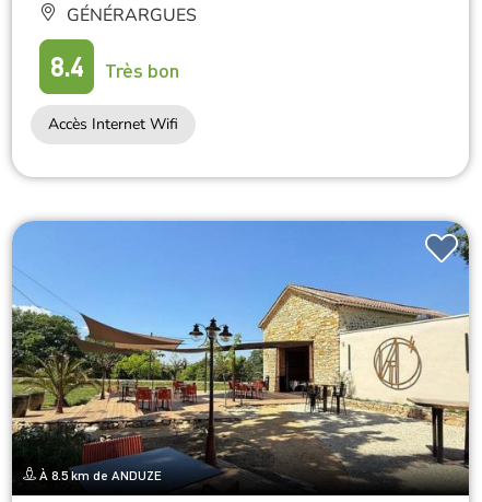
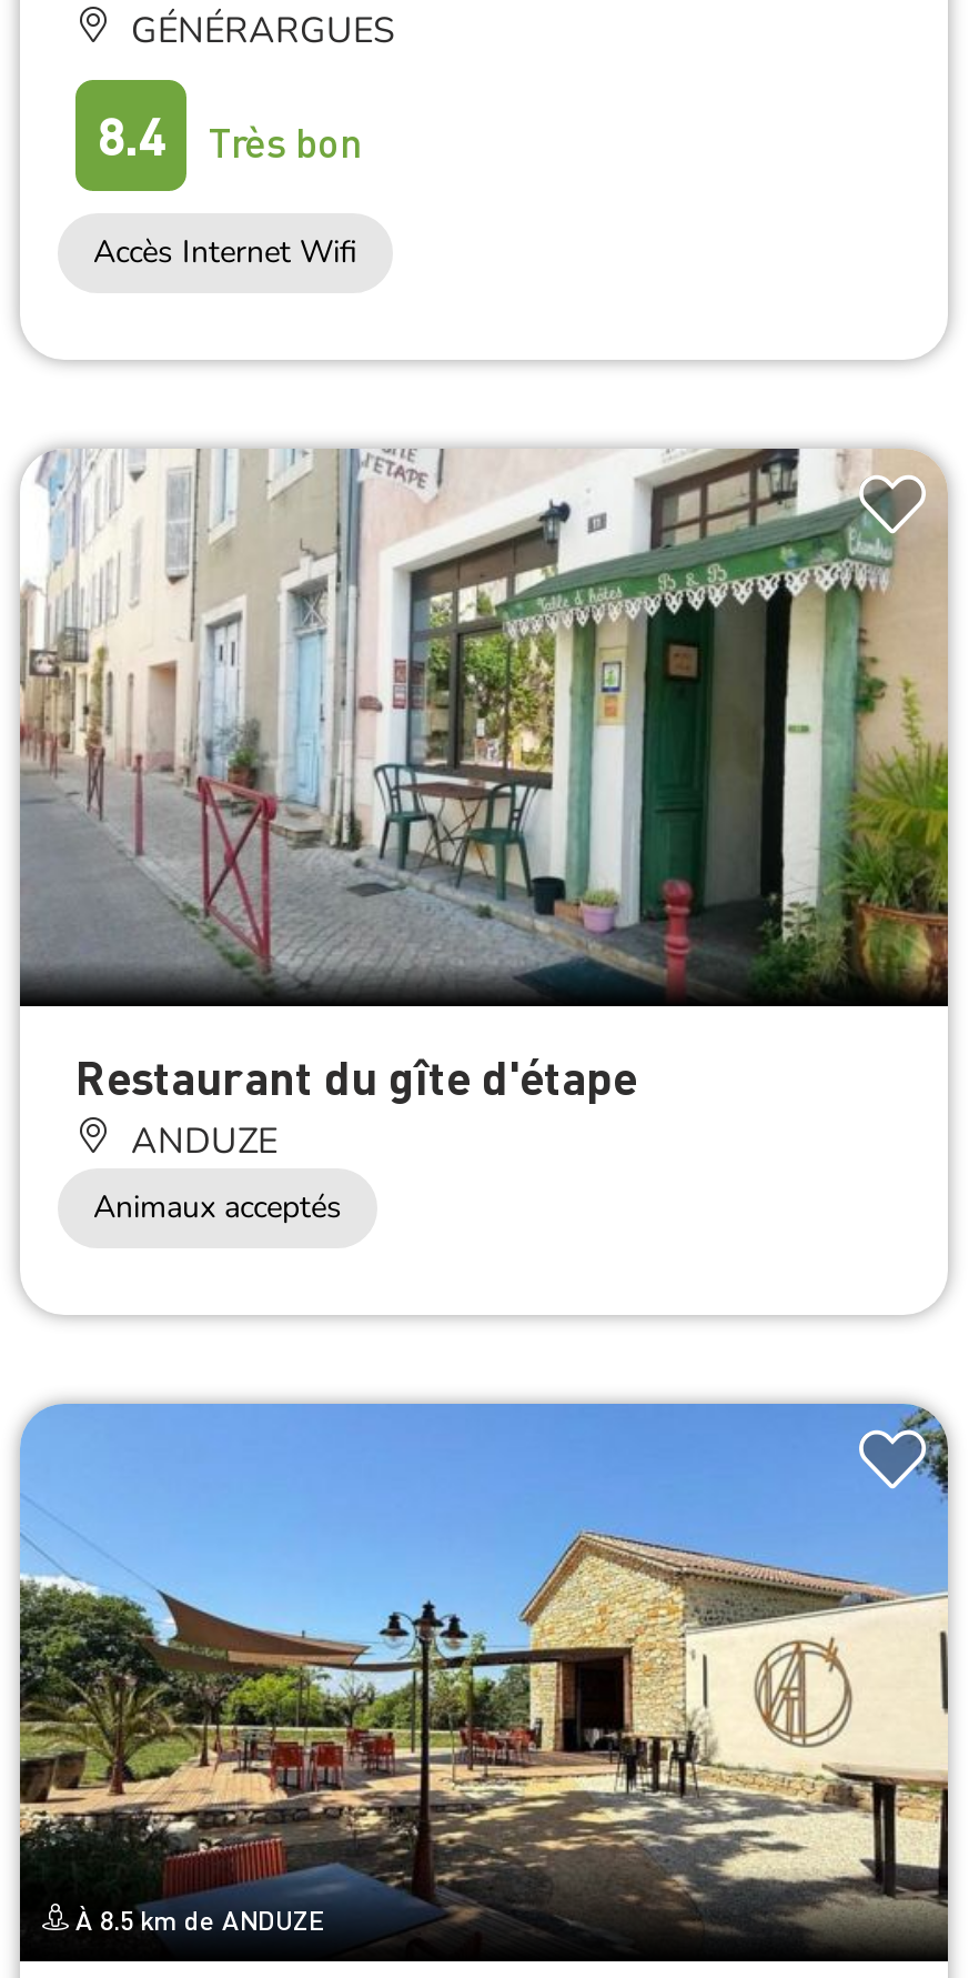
+ [image]
+ Restaurant du gîte d'étape
+ ANDUZE
+ Animaux acceptés
